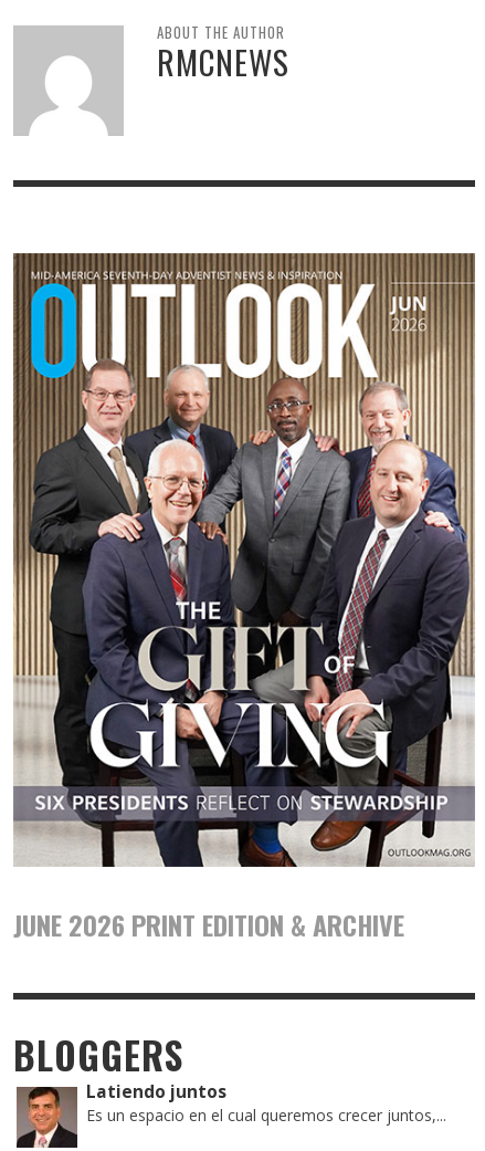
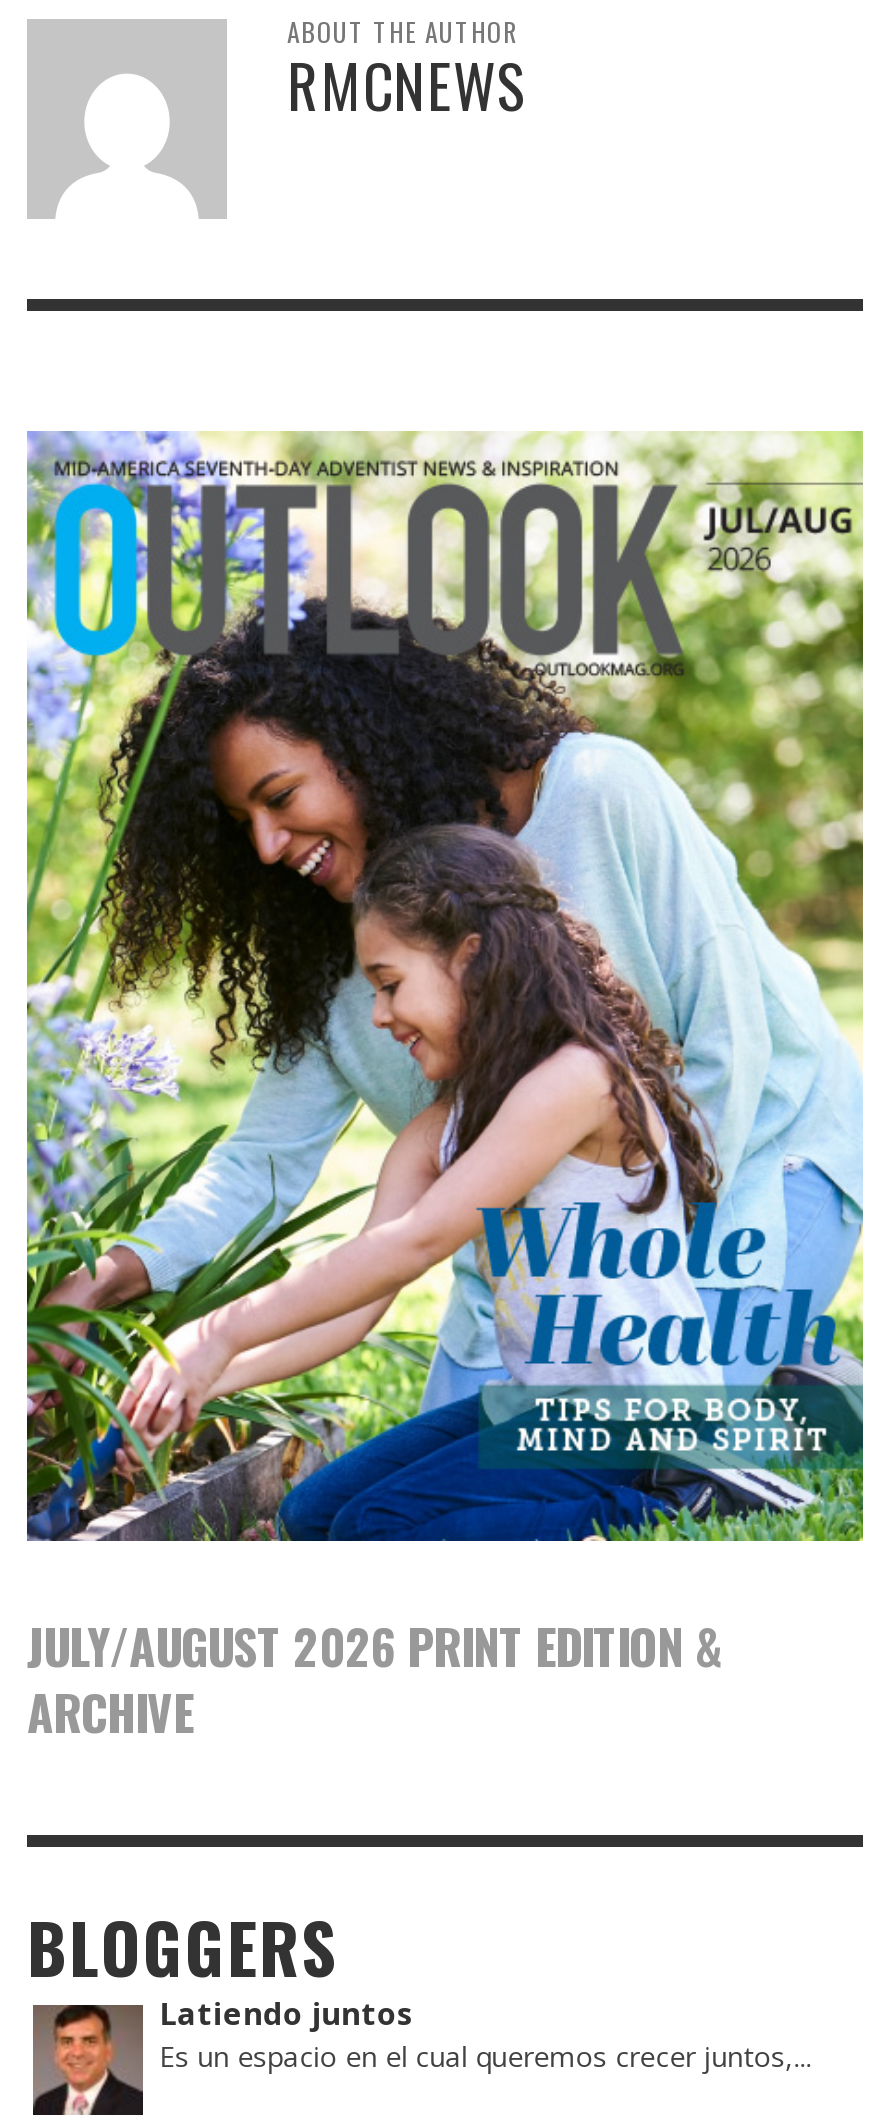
- [image]
- JUNE 2026 PRINT EDITION & ARCHIVE
+ [image]
+ JULY/AUGUST 2026 PRINT EDITION &
+ ARCHIVE
